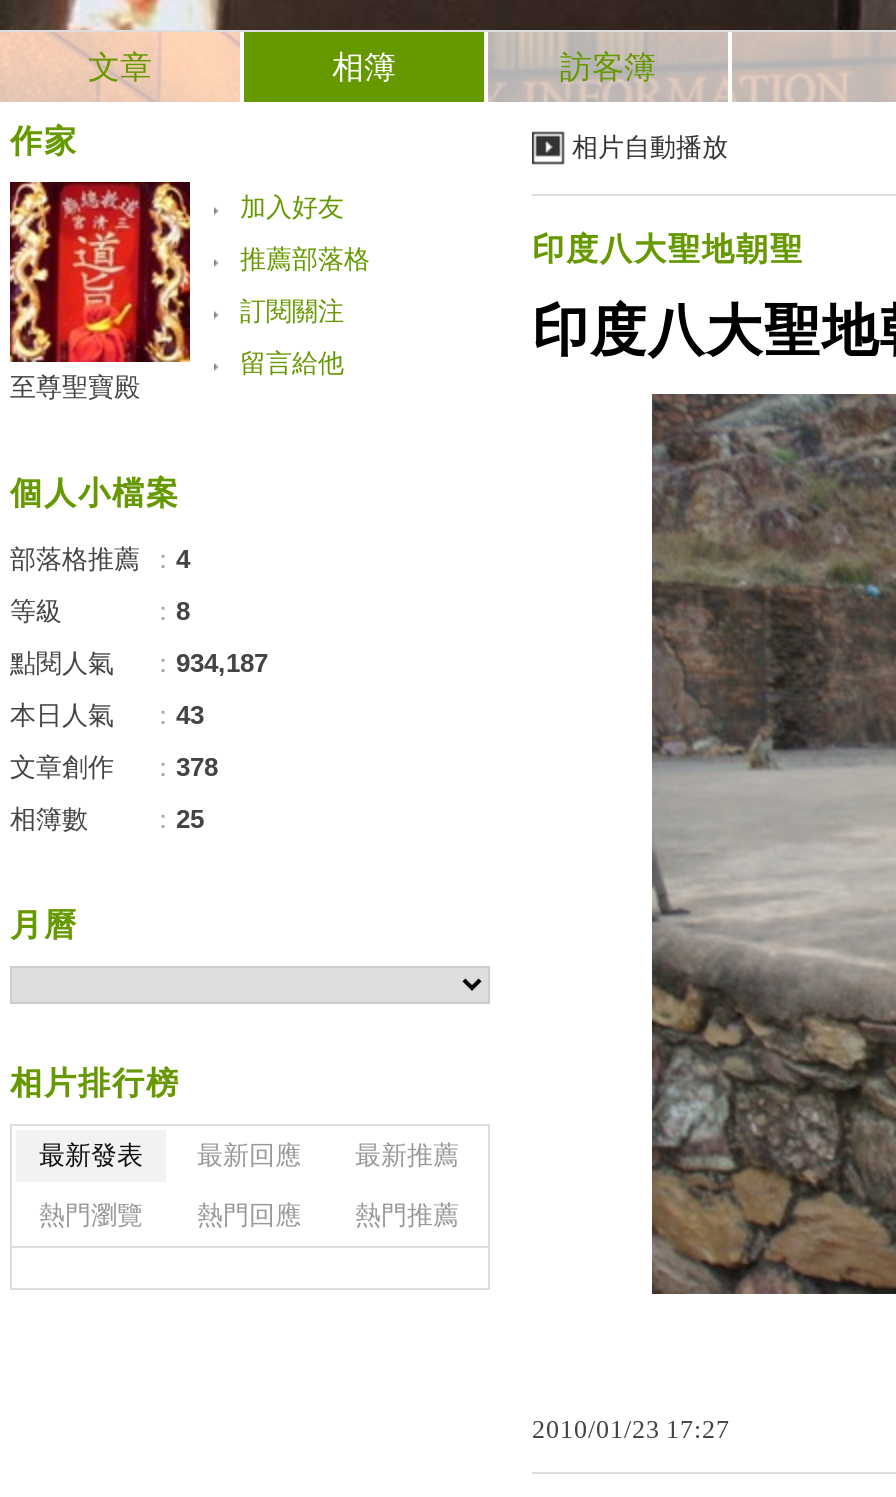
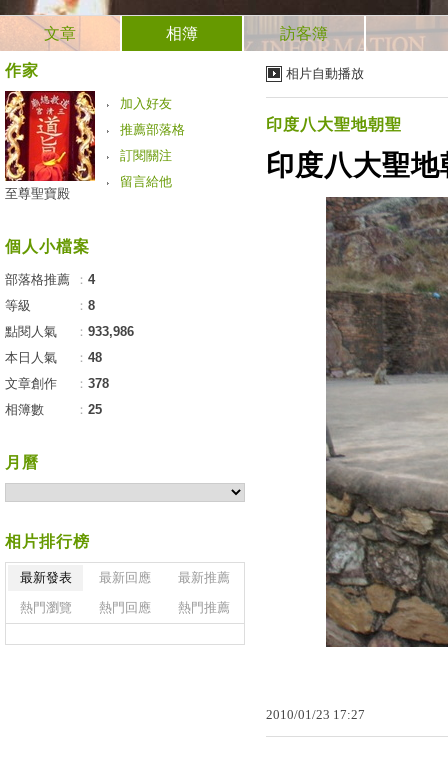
- 點閱人氣 ：934,187
+ 點閱人氣 ：933,986

- 本日人氣 ：43
+ 本日人氣 ：48
